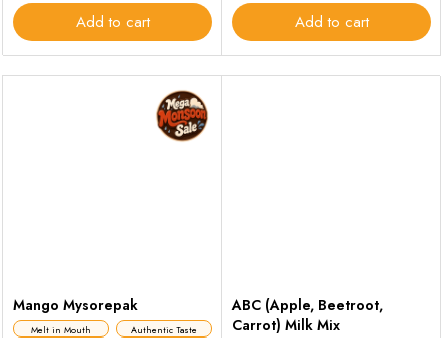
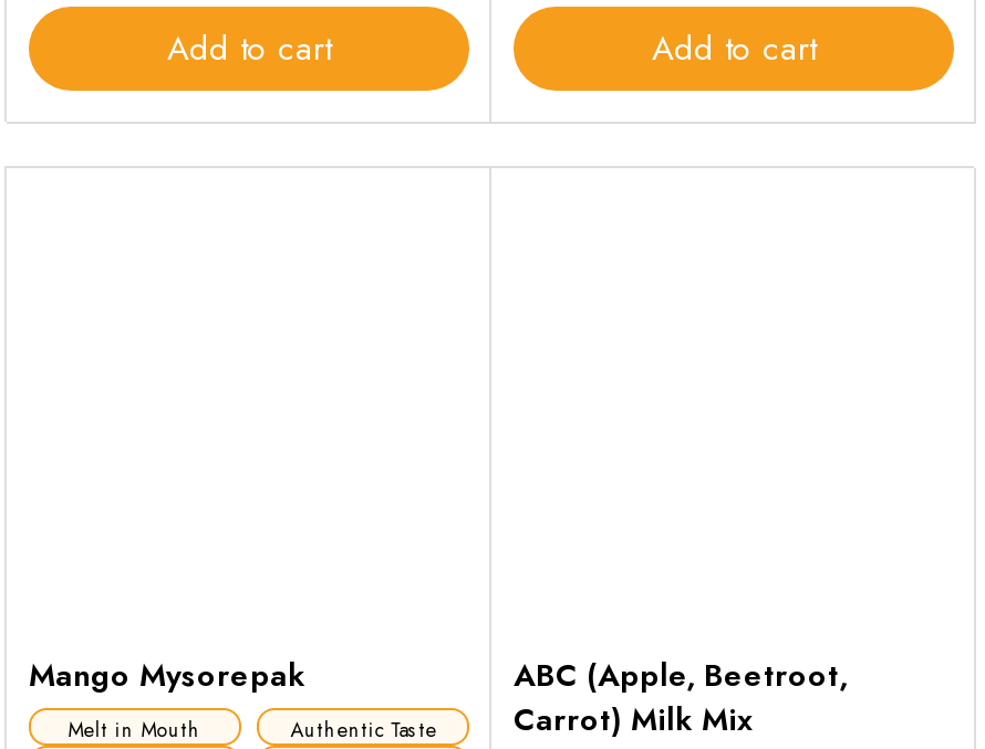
- [image]
